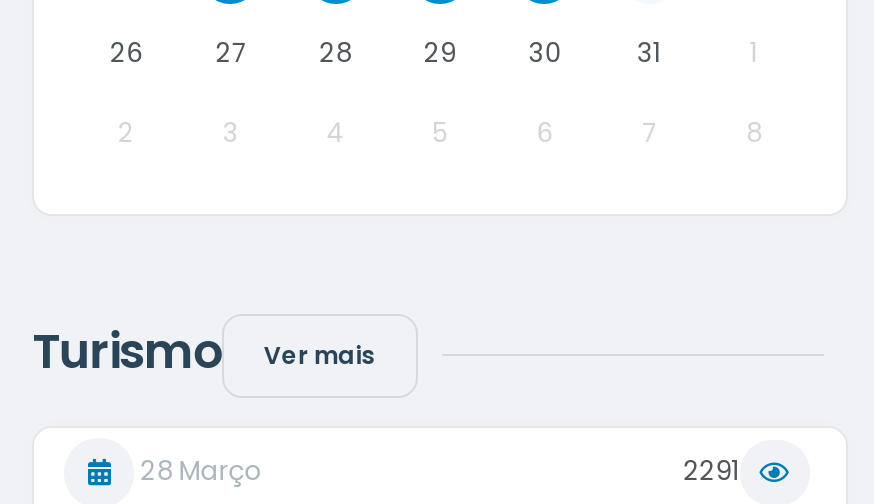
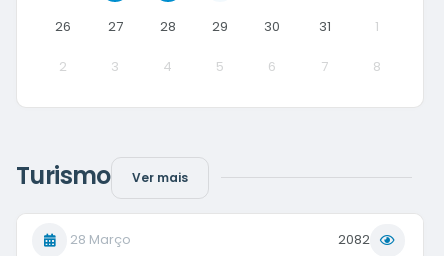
- 2291
+ 2082
